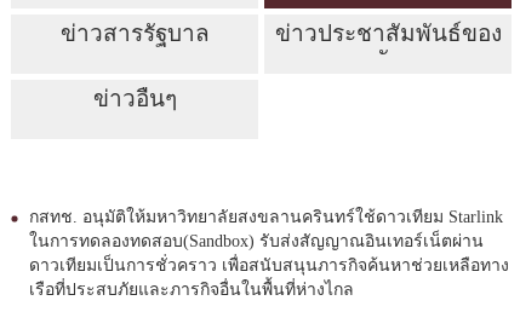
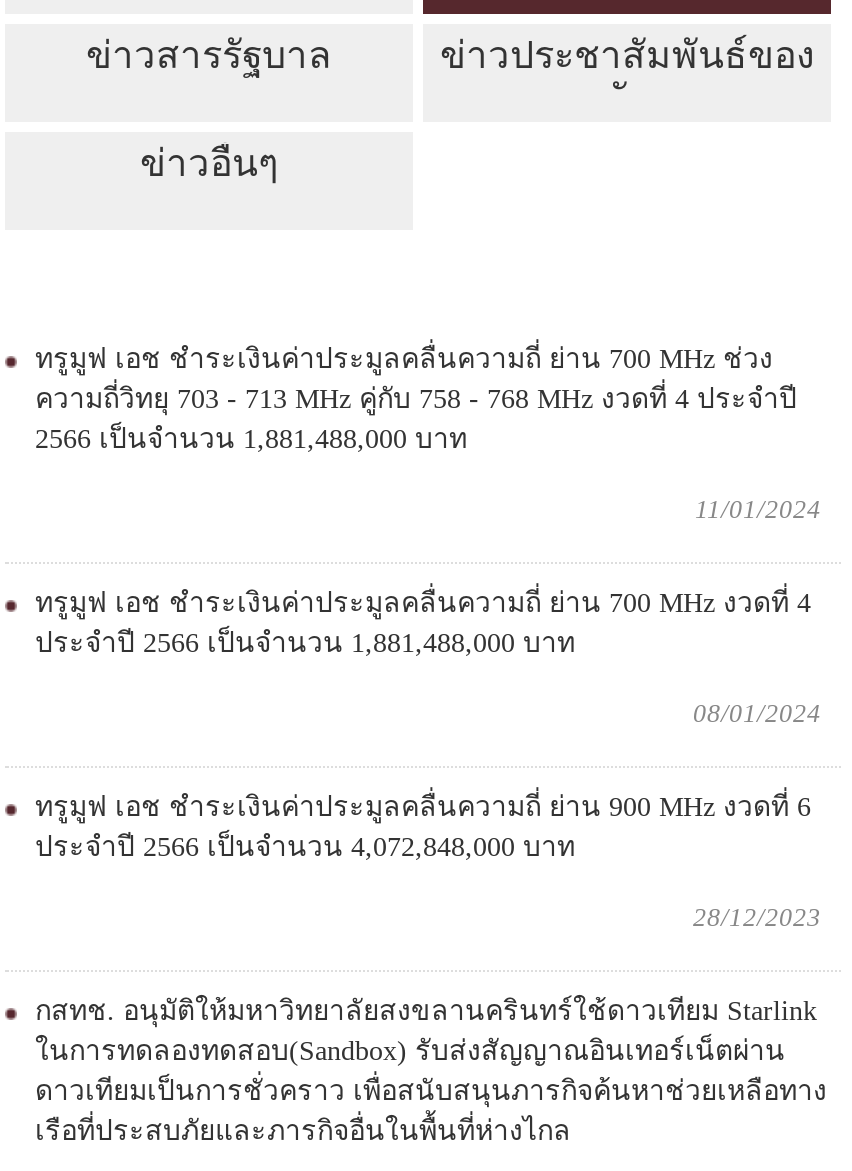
+ ทรูมูฟ เอช ชำระเงินค่าประมูลคลื่นความถี่ ย่าน 700 MHz ช่วง
+ ความถี่วิทยุ 703 - 713 MHz คู่กับ 758 - 768 MHz งวดที่ 4 ประจำปี
+ 2566 เป็นจำนวน 1,881,488,000 บาท
+ 11/01/2024
+ ทรูมูฟ เอช ชำระเงินค่าประมูลคลื่นความถี่ ย่าน 700 MHz งวดที่ 4
+ ประจำปี 2566 เป็นจำนวน 1,881,488,000 บาท
+ 08/01/2024
+ ทรูมูฟ เอช ชำระเงินค่าประมูลคลื่นความถี่ ย่าน 900 MHz งวดที่ 6
+ ประจำปี 2566 เป็นจำนวน 4,072,848,000 บาท
+ 28/12/2023
